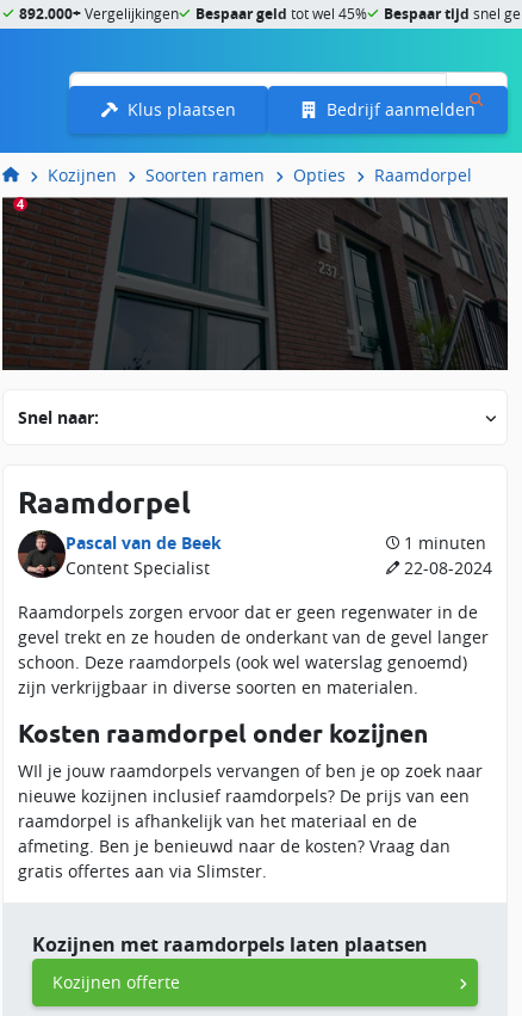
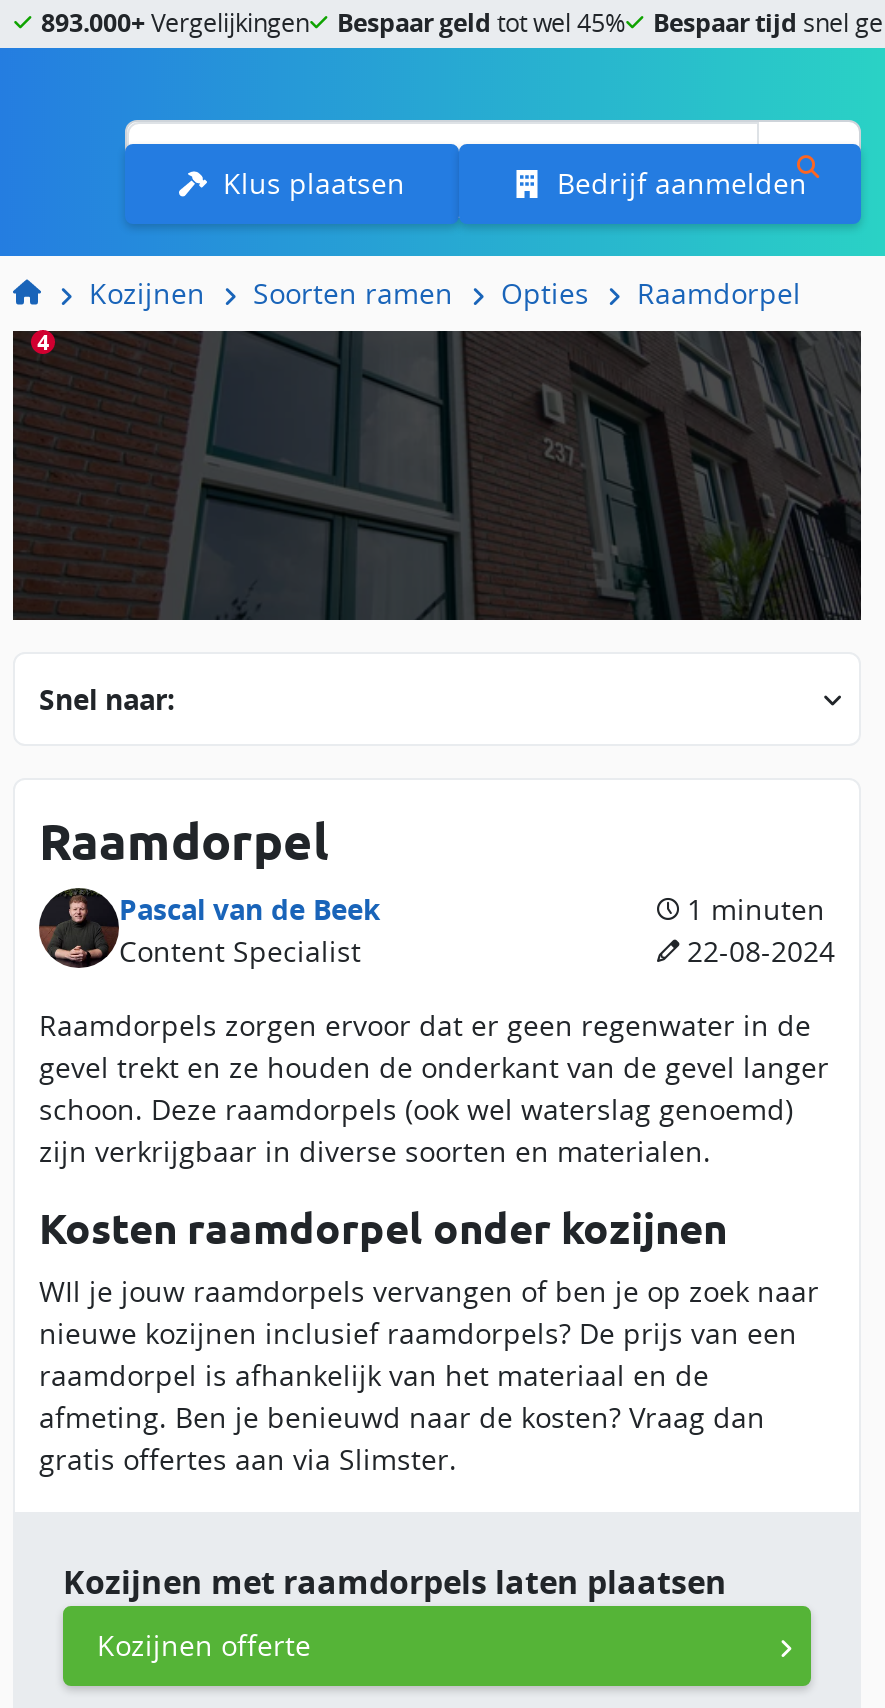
- 892.000+ Vergelijkingen
+ 893.000+ Vergelijkingen
